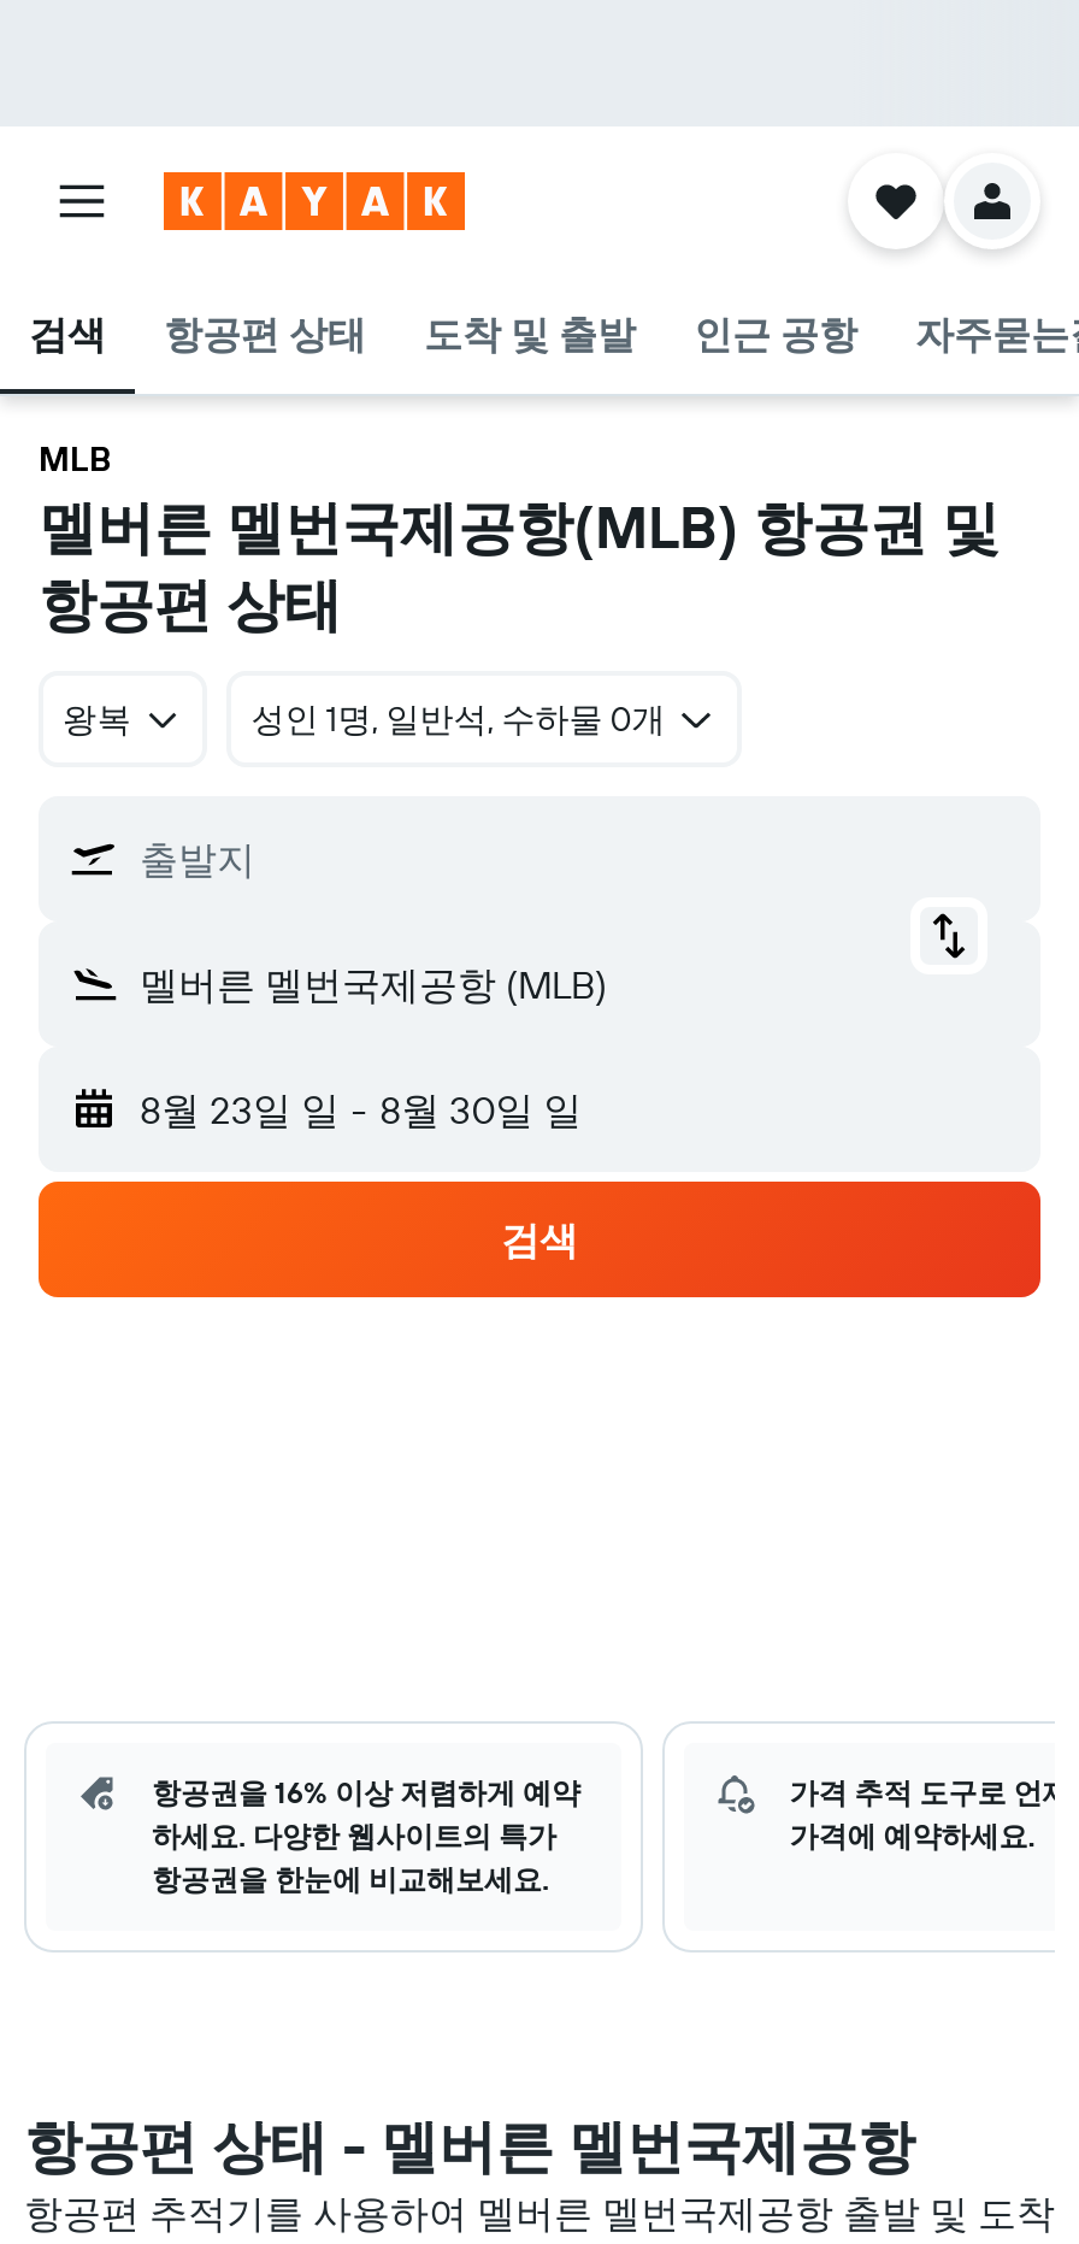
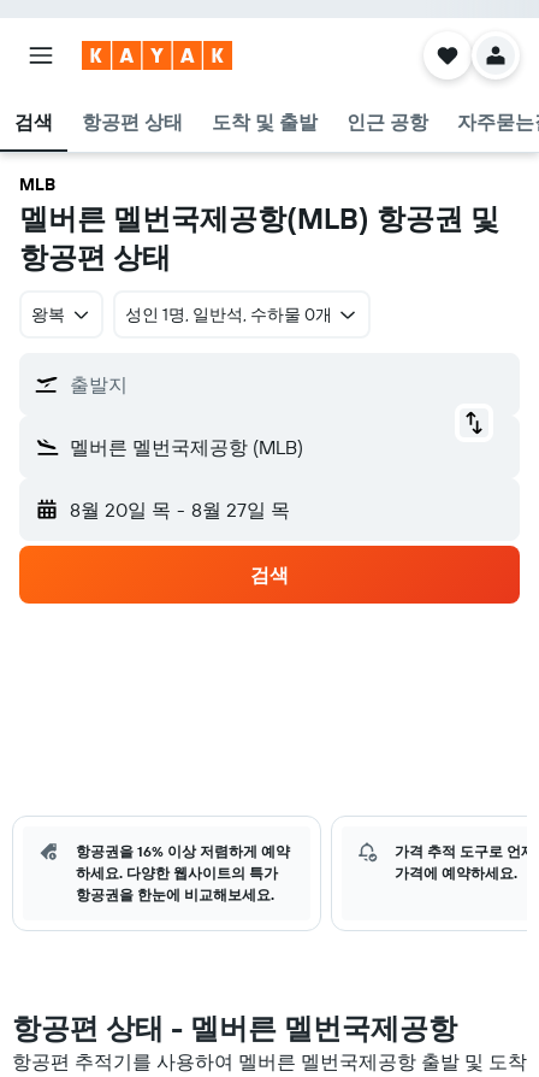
- 8월 23일 일 - 8월 30일 일
+ 8월 20일 목 - 8월 27일 목
